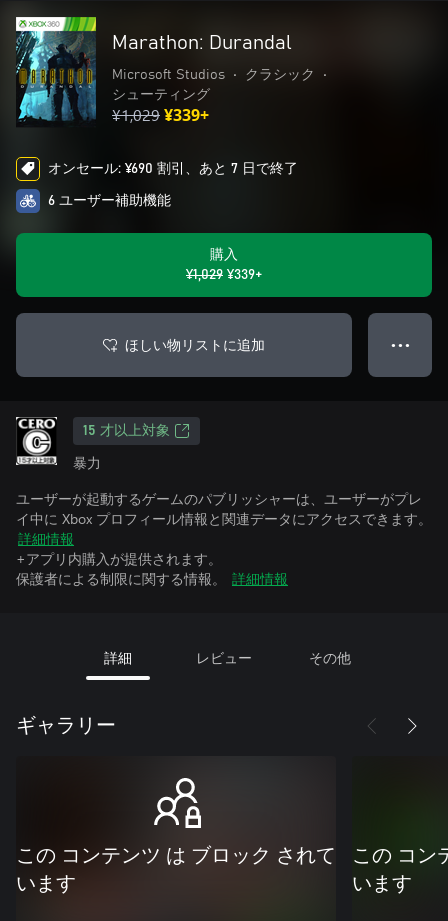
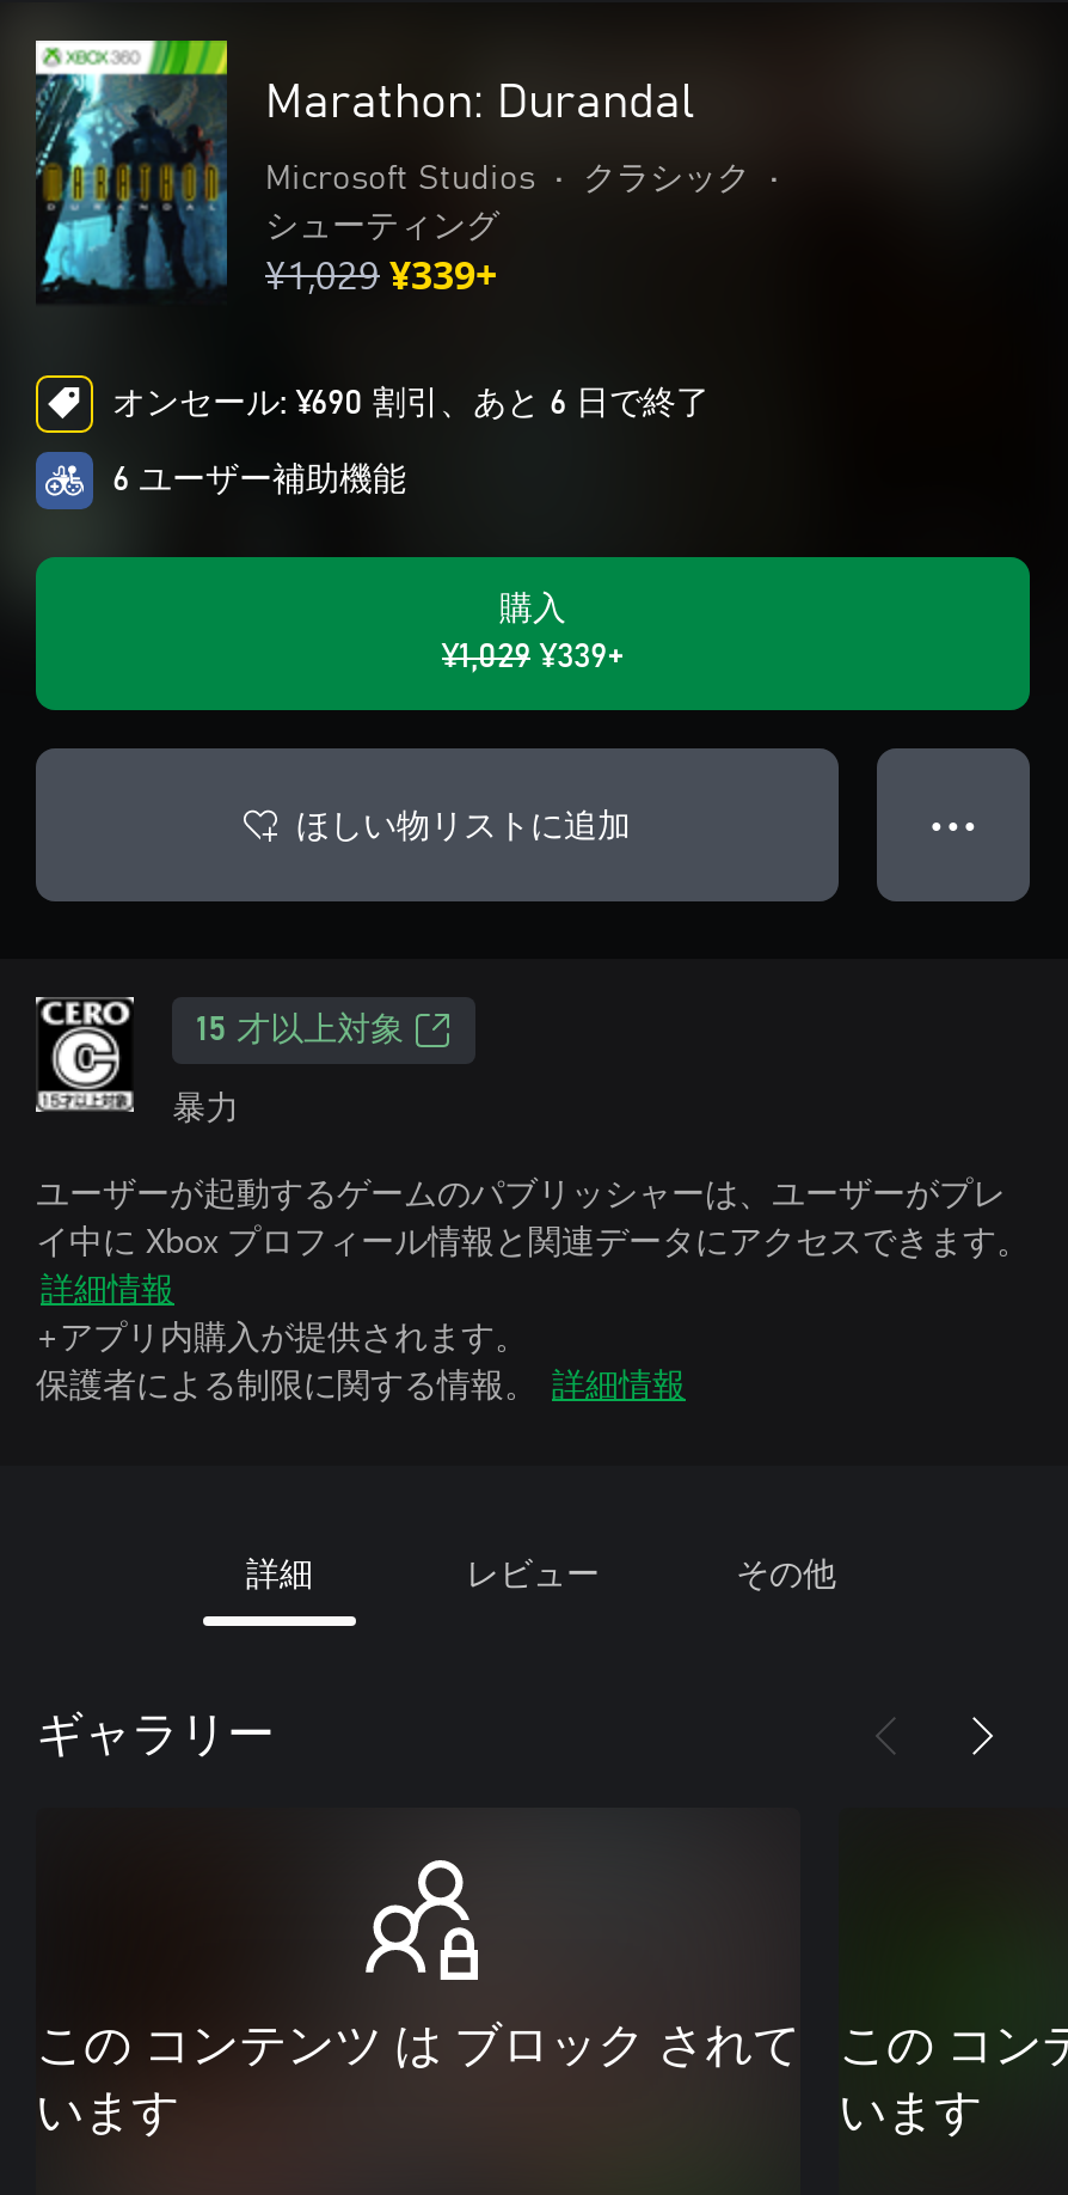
- オンセール: ¥690 割引、あと 7 日で終了
+ オンセール: ¥690 割引、あと 6 日で終了
